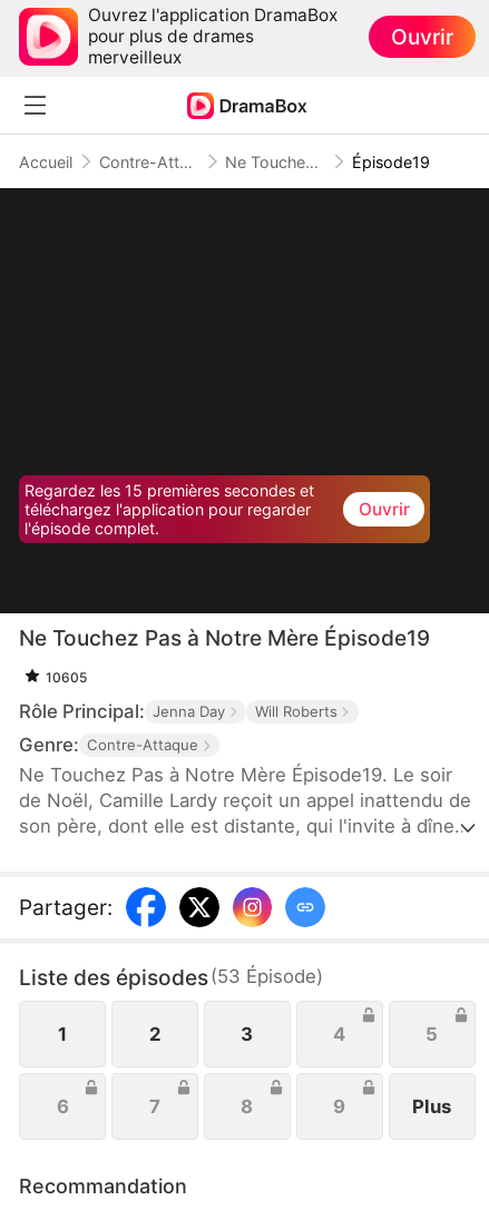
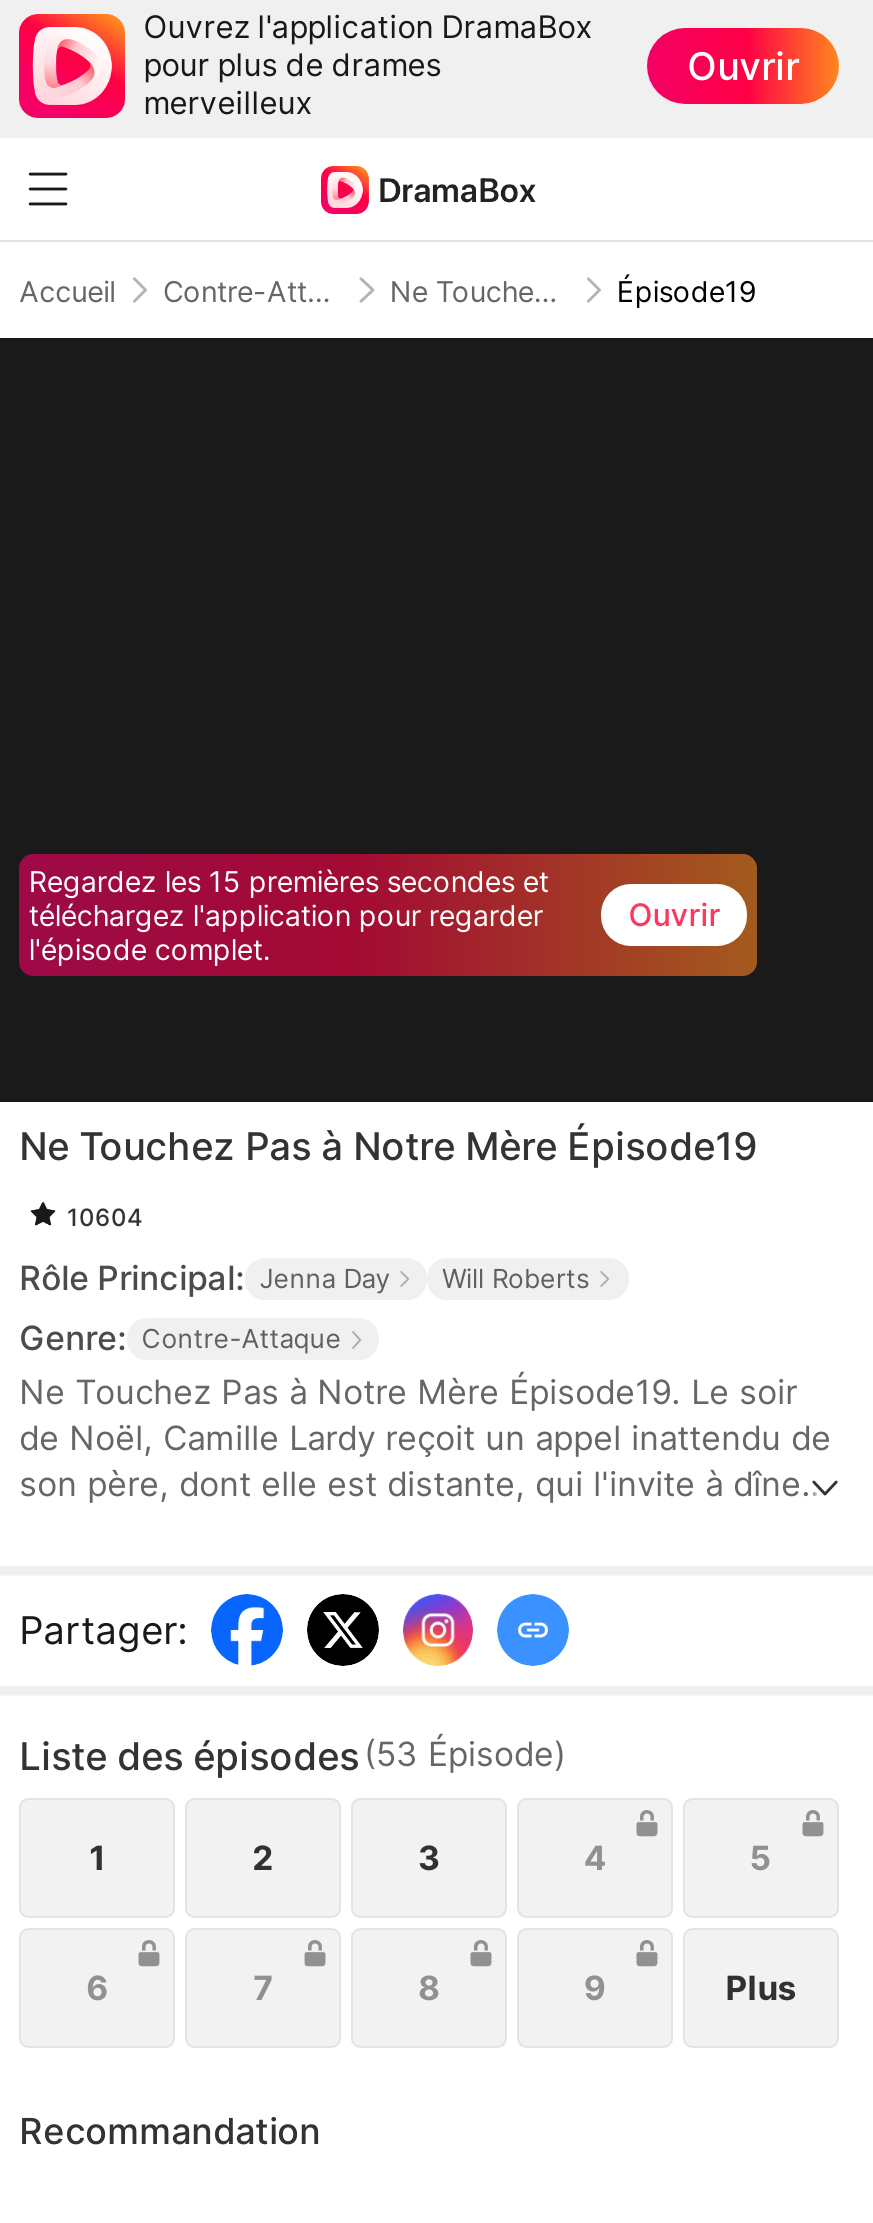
- 10605
+ 10604
